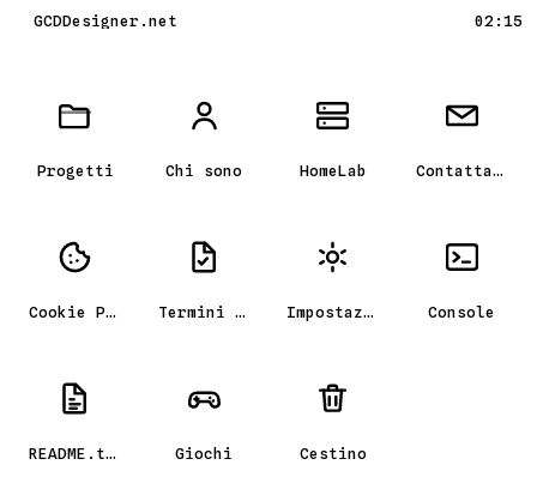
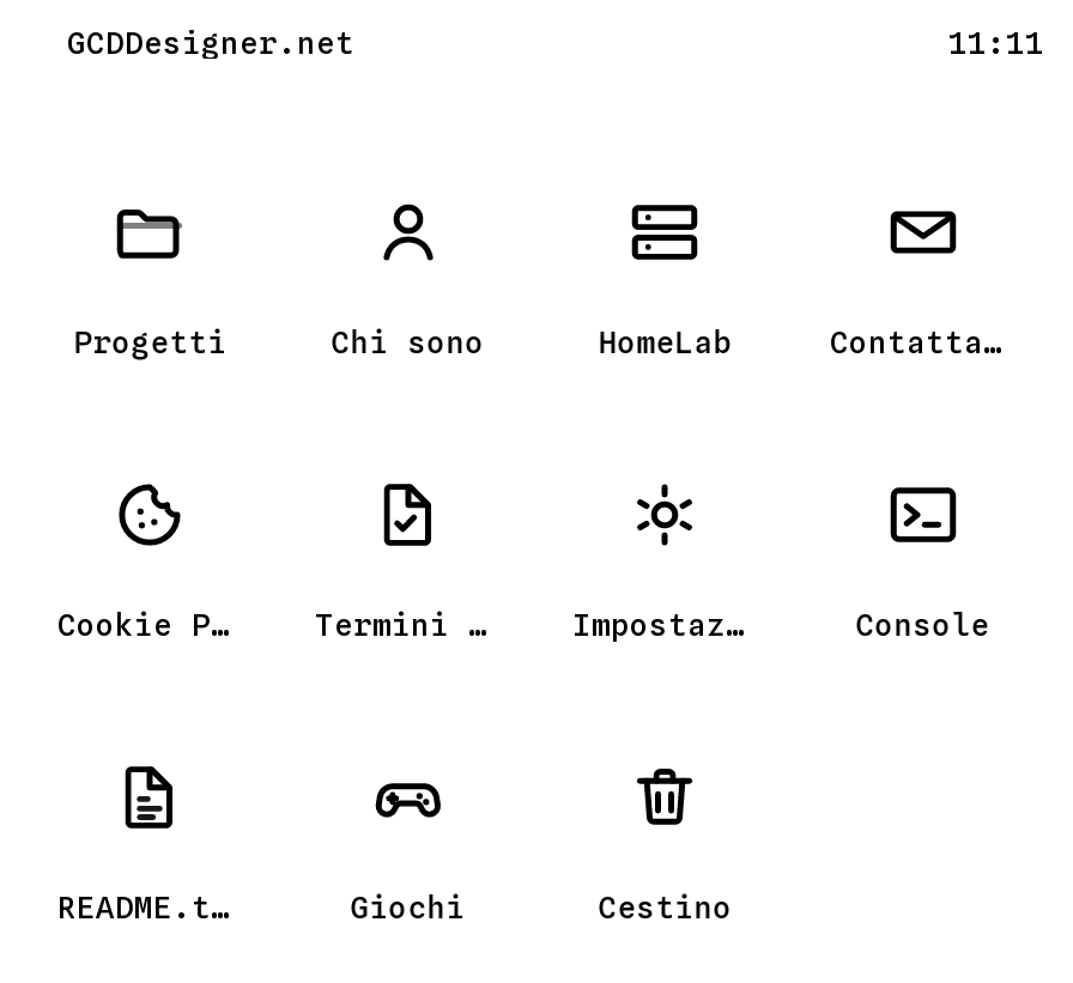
- 02:15
+ 11:11
